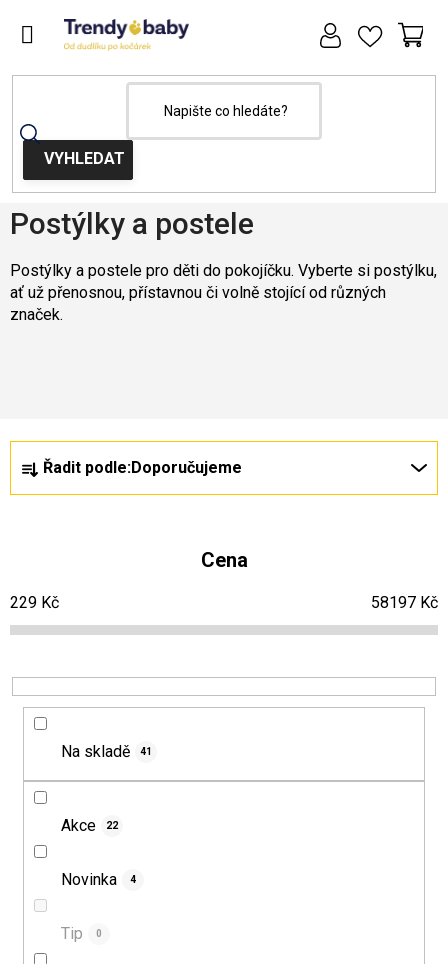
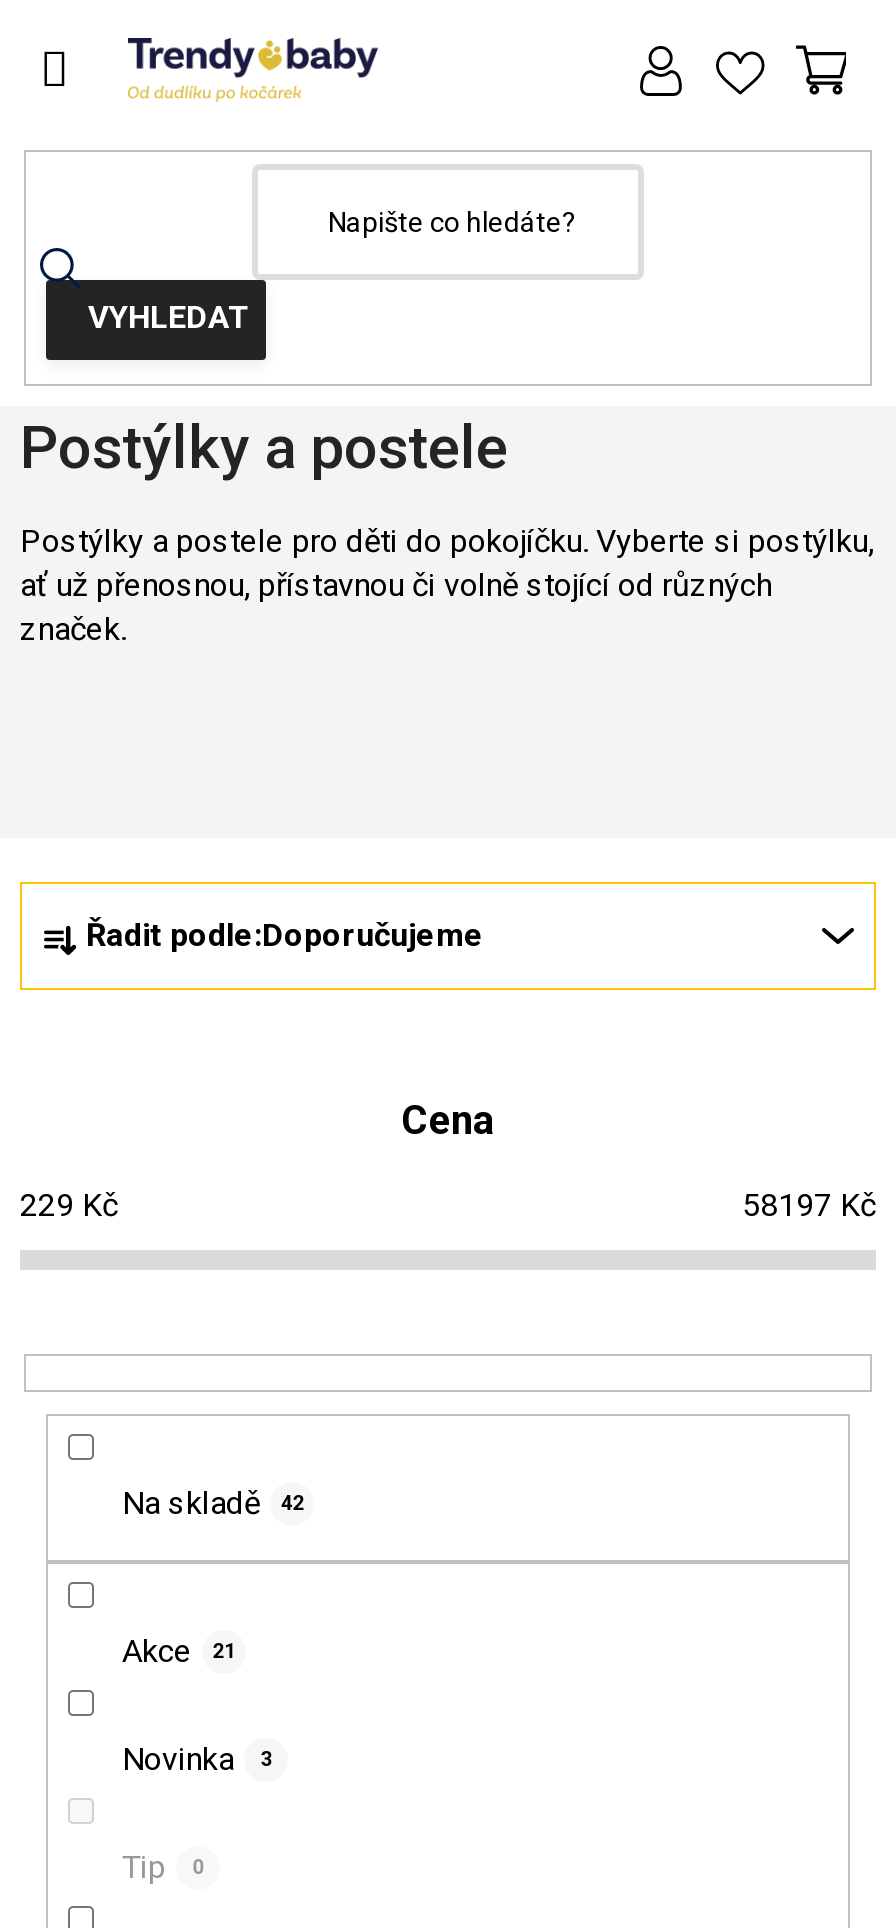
- 41
+ 42

- 22
+ 21

- Novinka 4
+ Novinka 3
